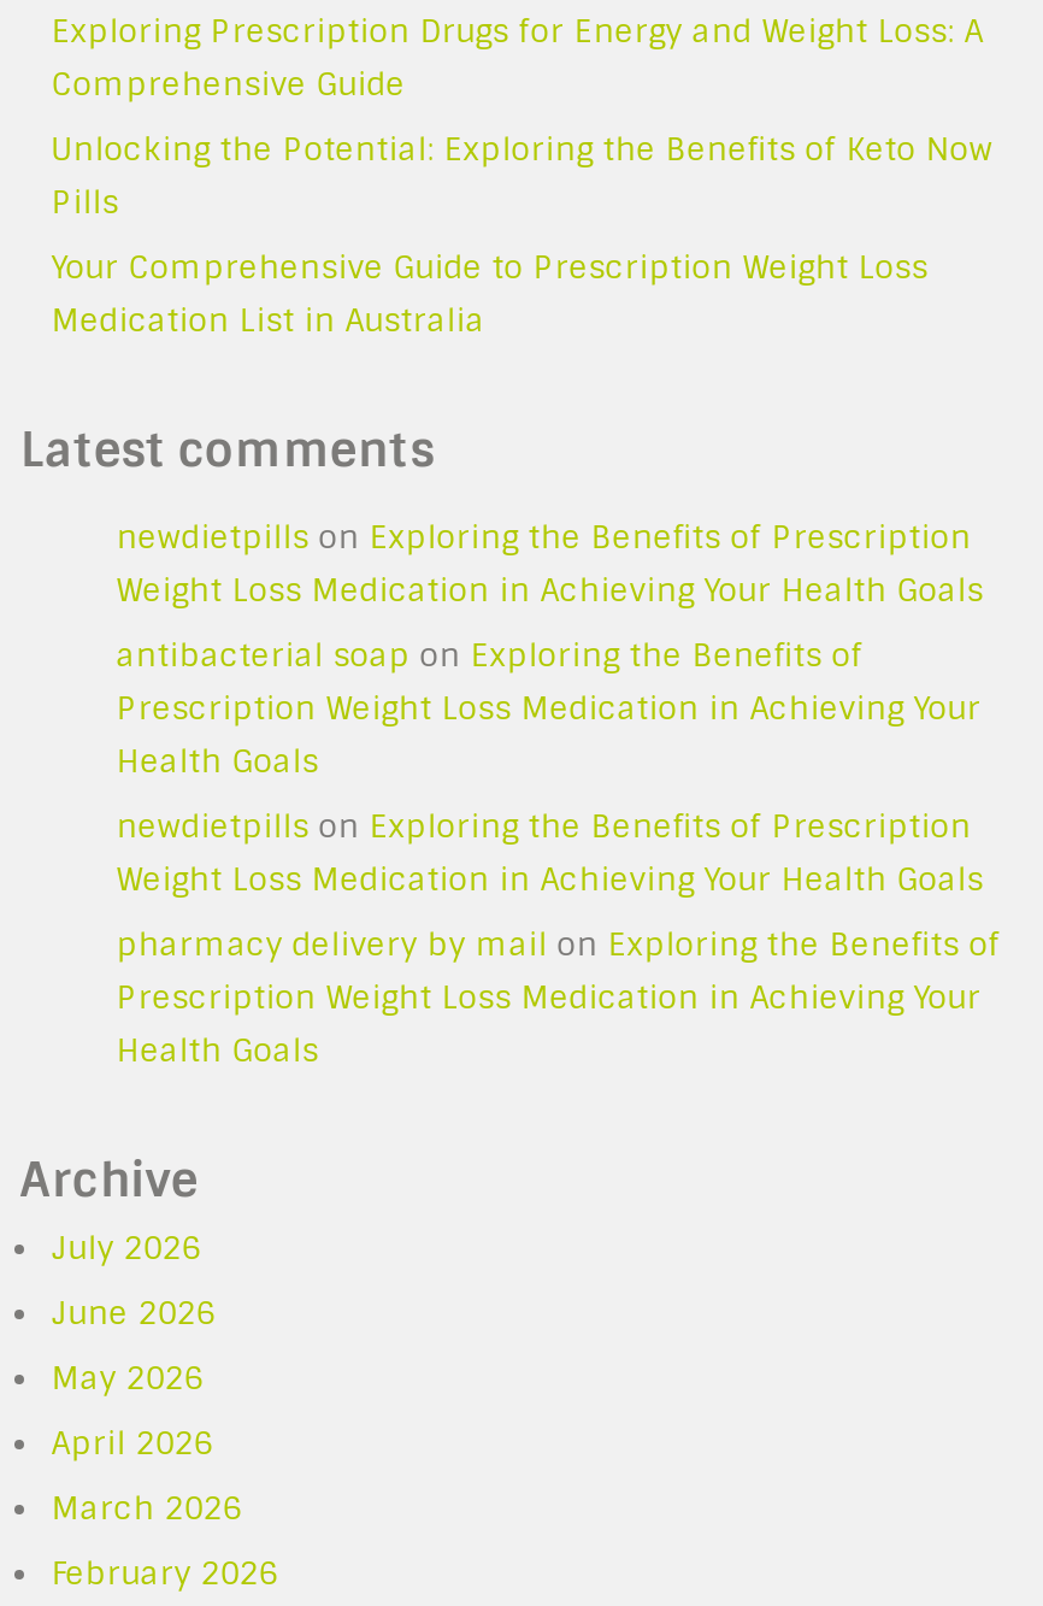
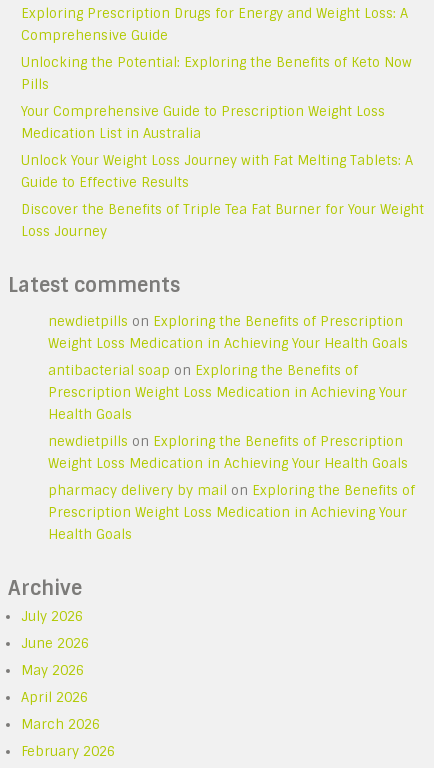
+ Unlock Your Weight Loss Journey with Fat Melting Tablets: A
+ Guide to Effective Results
+ Discover the Benefits of Triple Tea Fat Burner for Your Weight
+ Loss Journey
